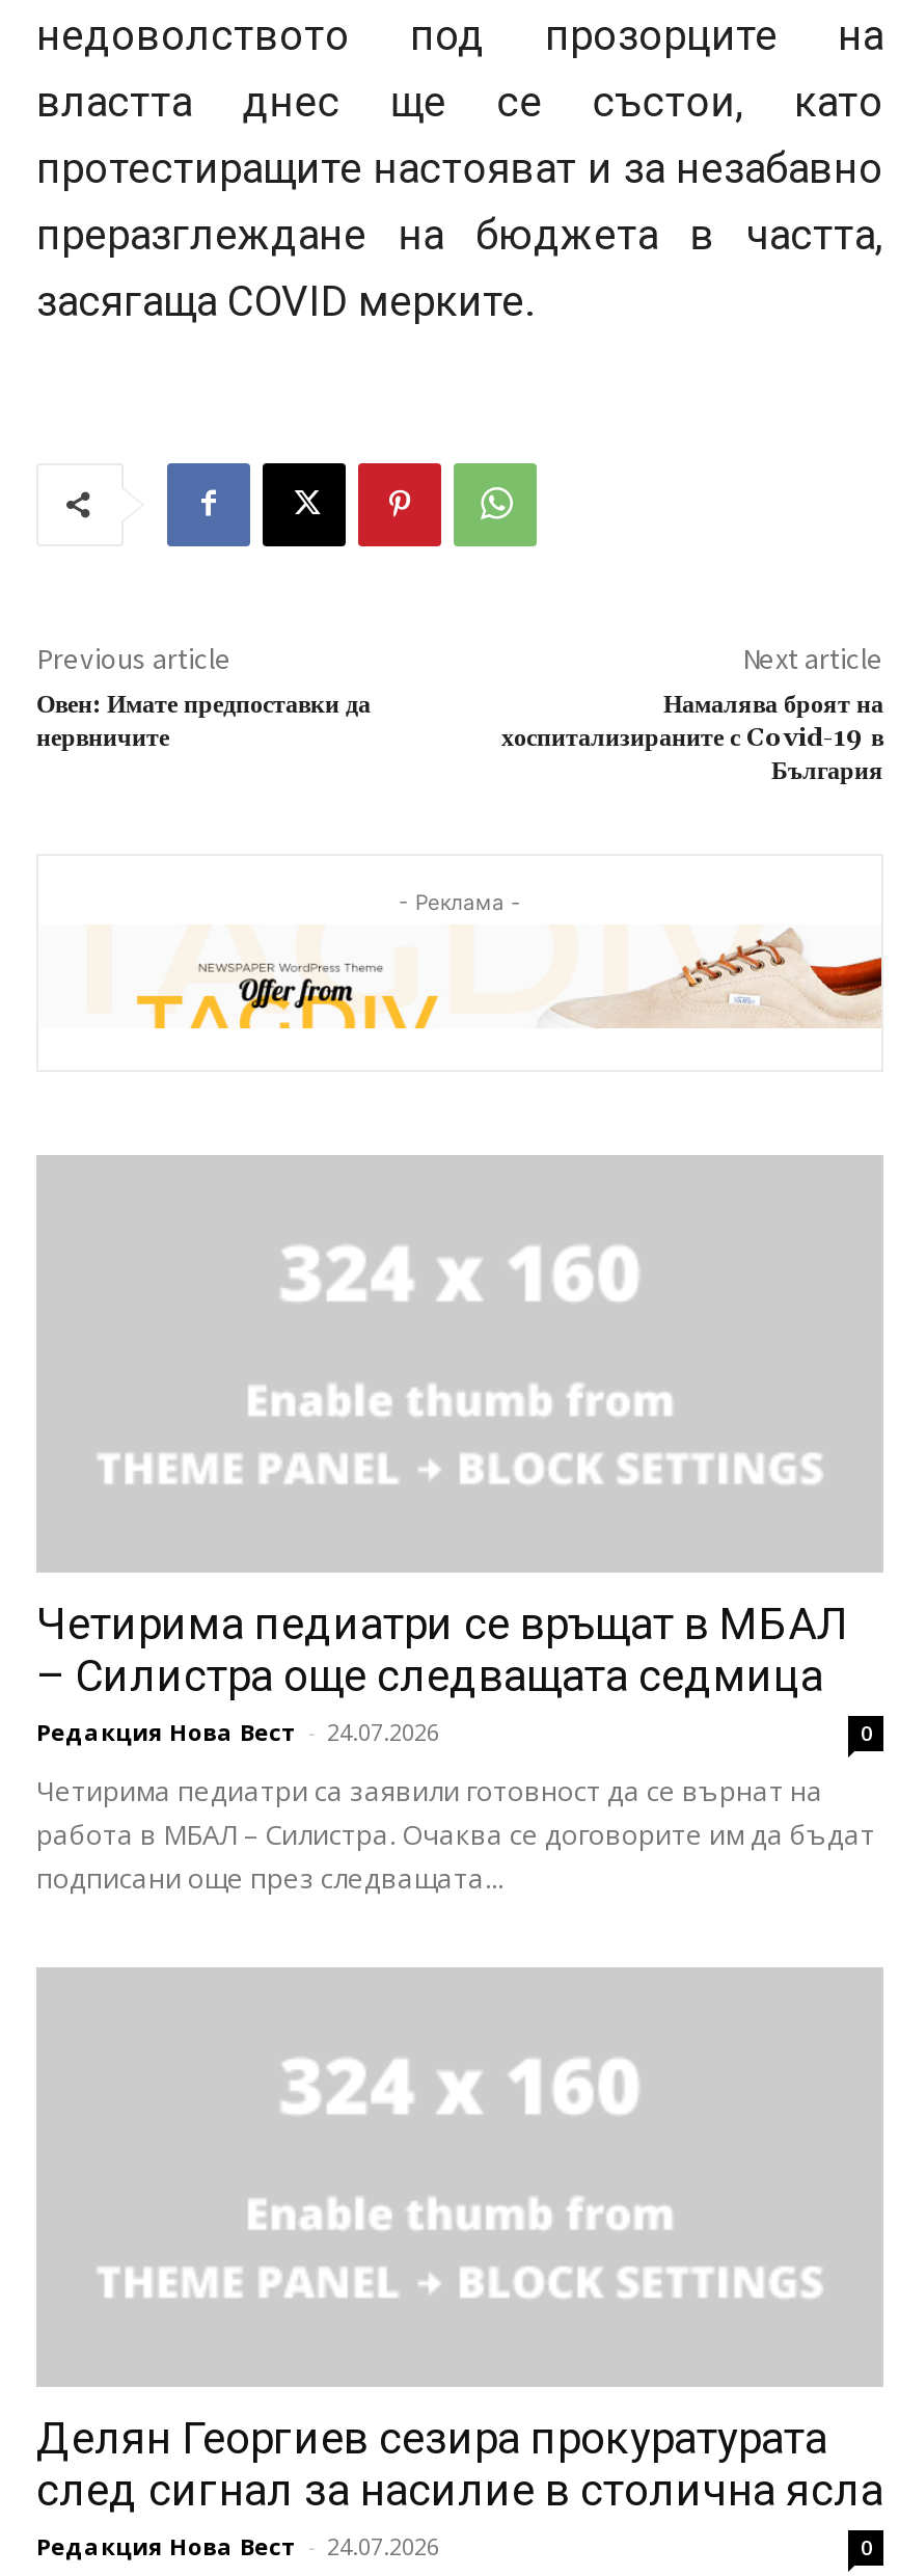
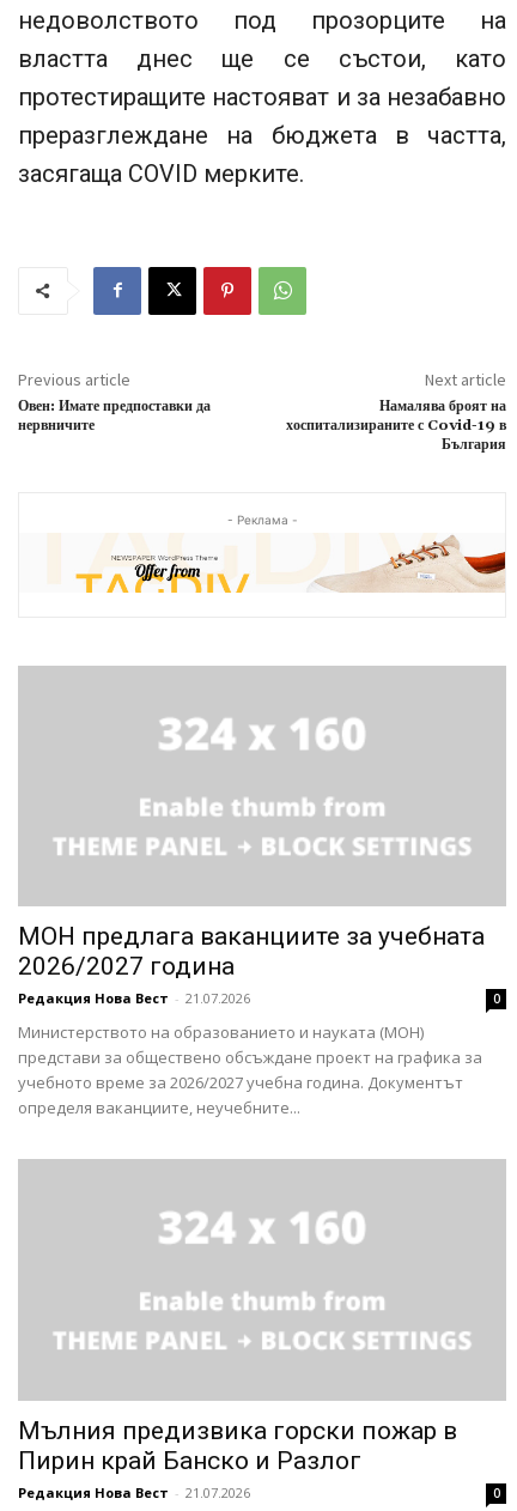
- Четирима педиатри се връщат в МБАЛ
- – Силистра още следващата седмица
- Редакция Нова Вест - 24.07.2026
+ МОН предлага ваканциите за учебната
+ 2026/2027 година
+ Редакция Нова Вест - 21.07.2026

- Четирима педиатри са заявили готовност да се върнат на
- работа в МБАЛ – Силистра. Очаква се договорите им да бъдат
- подписани още през следващата...
+ Министерството на образованието и науката (МОН)
+ представи за обществено обсъждане проект на графика за
+ учебното време за 2026/2027 учебна година. Документът
+ определя ваканциите, неучебните...

- Делян Георгиев сезира прокуратурата
- след сигнал за насилие в столична ясла
- Редакция Нова Вест - 24.07.2026
+ Мълния предизвика горски пожар в
+ Пирин край Банско и Разлог
+ Редакция Нова Вест - 21.07.2026
